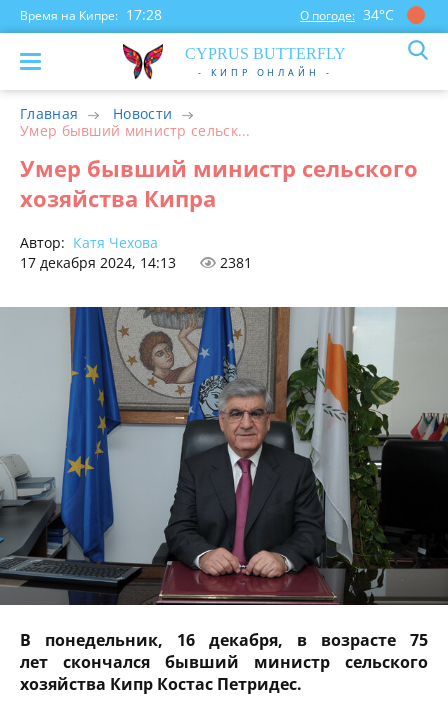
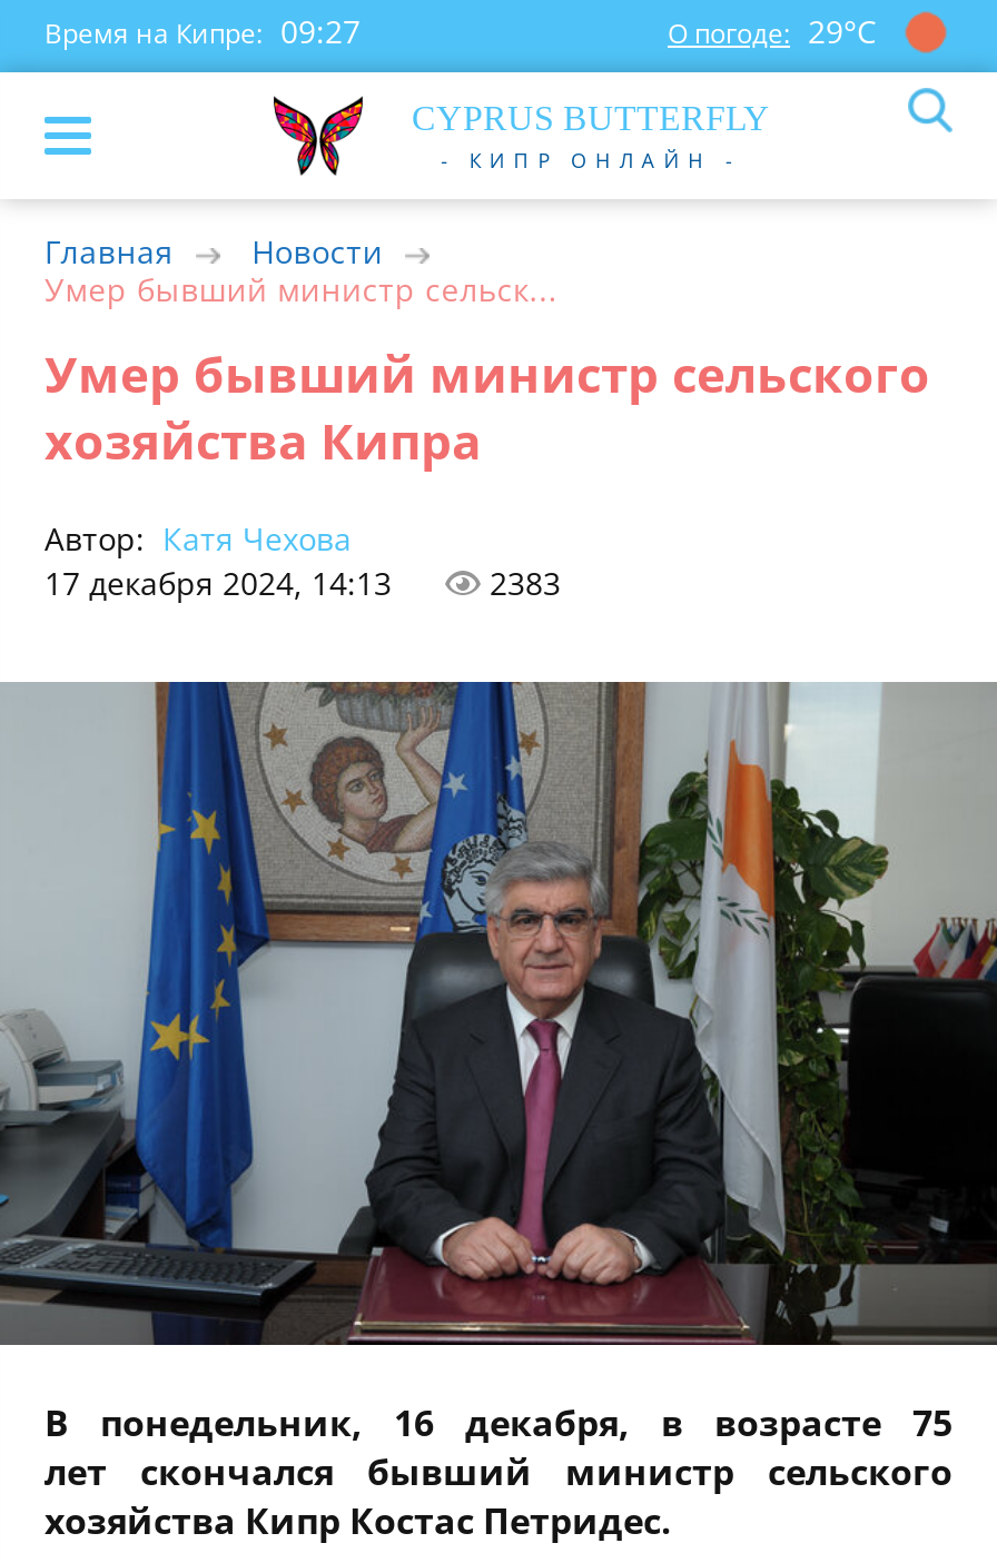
- Время на Кипре: 17:28
+ Время на Кипре: 09:27

- О погоде: 34°С
+ О погоде: 29°С

- 2381
+ 2383
